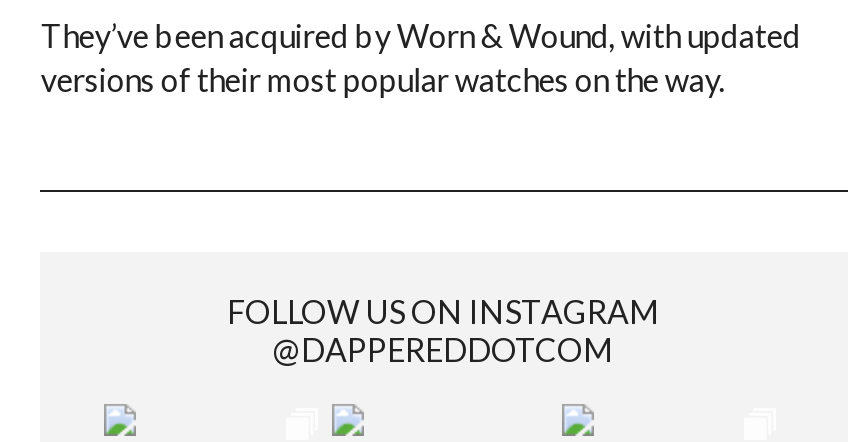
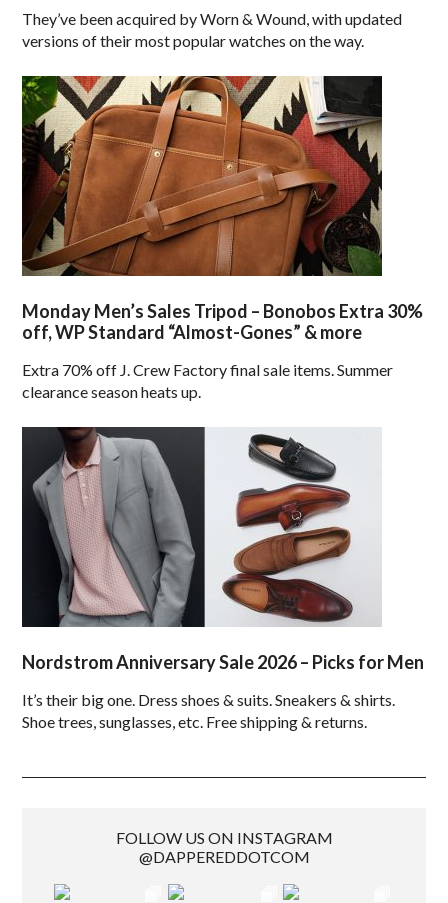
+ [image]
+ Monday Men’s Sales Tripod – Bonobos Extra 30%
+ off, WP Standard “Almost-Gones” & more
+ Extra 70% off J. Crew Factory final sale items. Summer
+ clearance season heats up.

+ [image]
+ Nordstrom Anniversary Sale 2026 – Picks for Men
+ It’s their big one. Dress shoes & suits. Sneakers & shirts.
+ Shoe trees, sunglasses, etc. Free shipping & returns.

+ [image]
